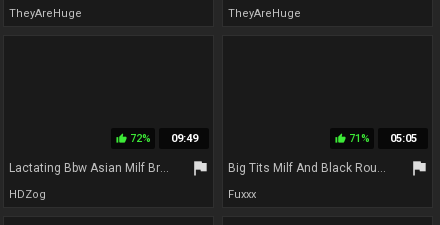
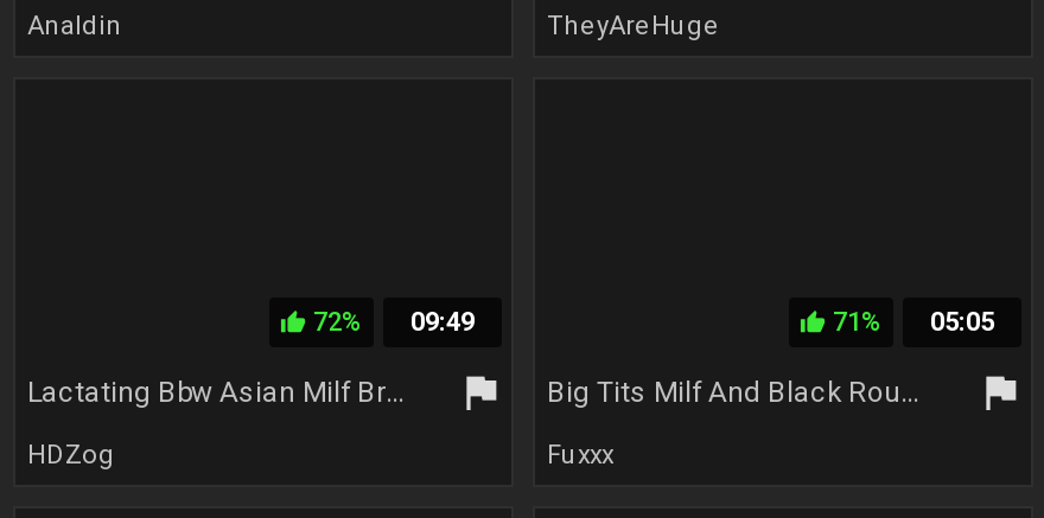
- TheyAreHuge
+ Analdin
